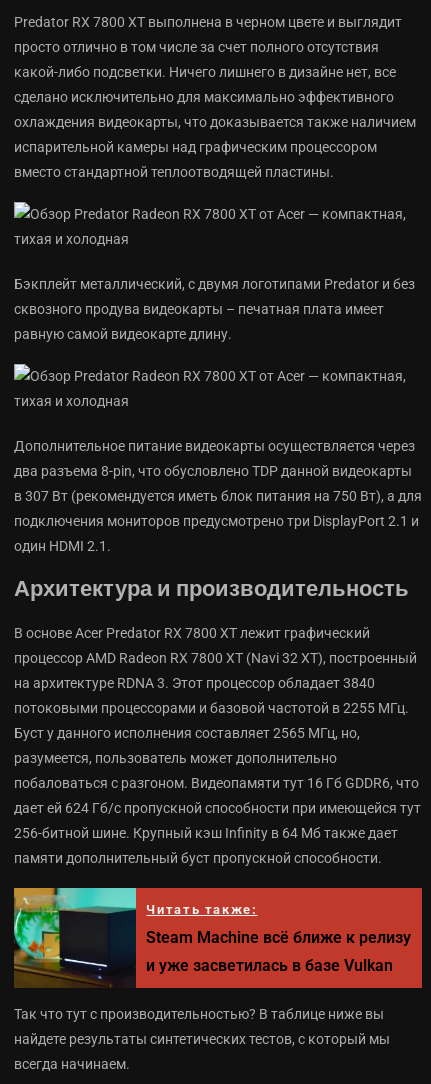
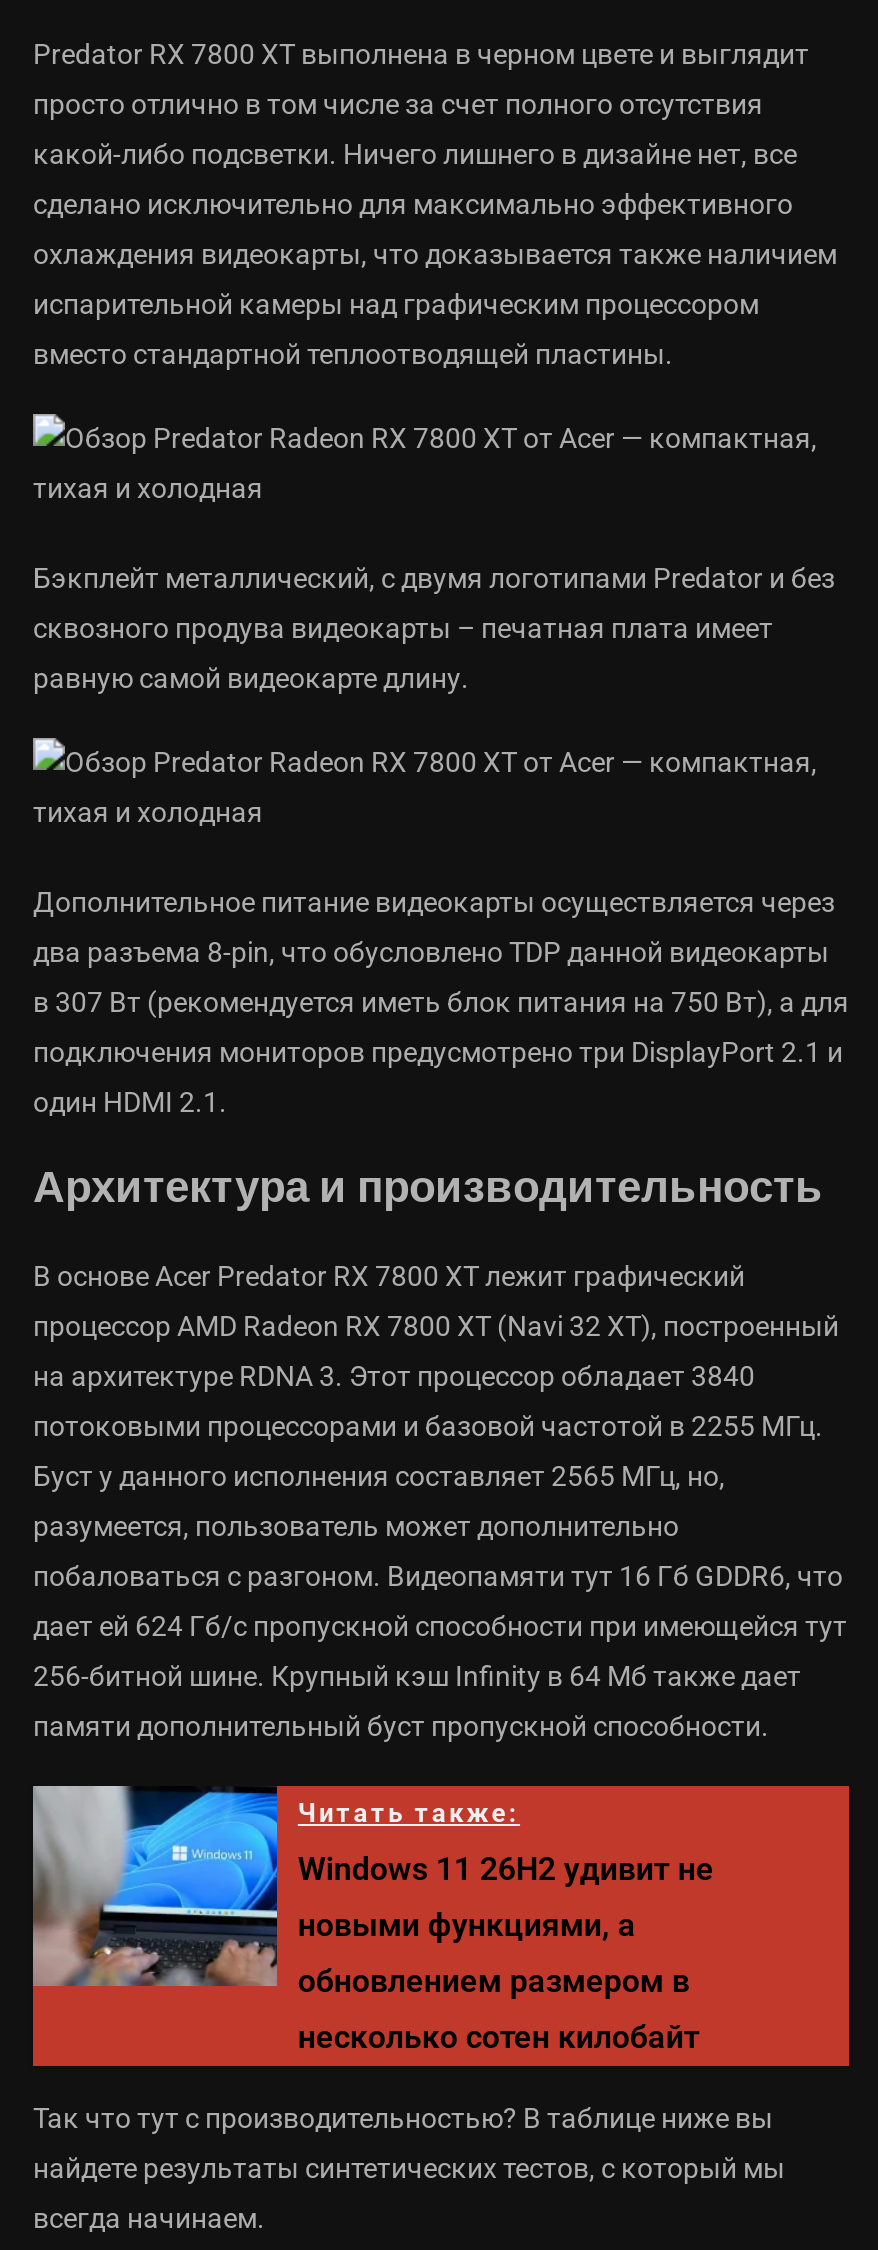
- [image]
- Steam Machine всё ближе к релизу
- и уже засветилась в базе Vulkan
+ [image]
+ Windows 11 26H2 удивит не
+ новыми функциями, а
+ обновлением размером в
+ несколько сотен килобайт
